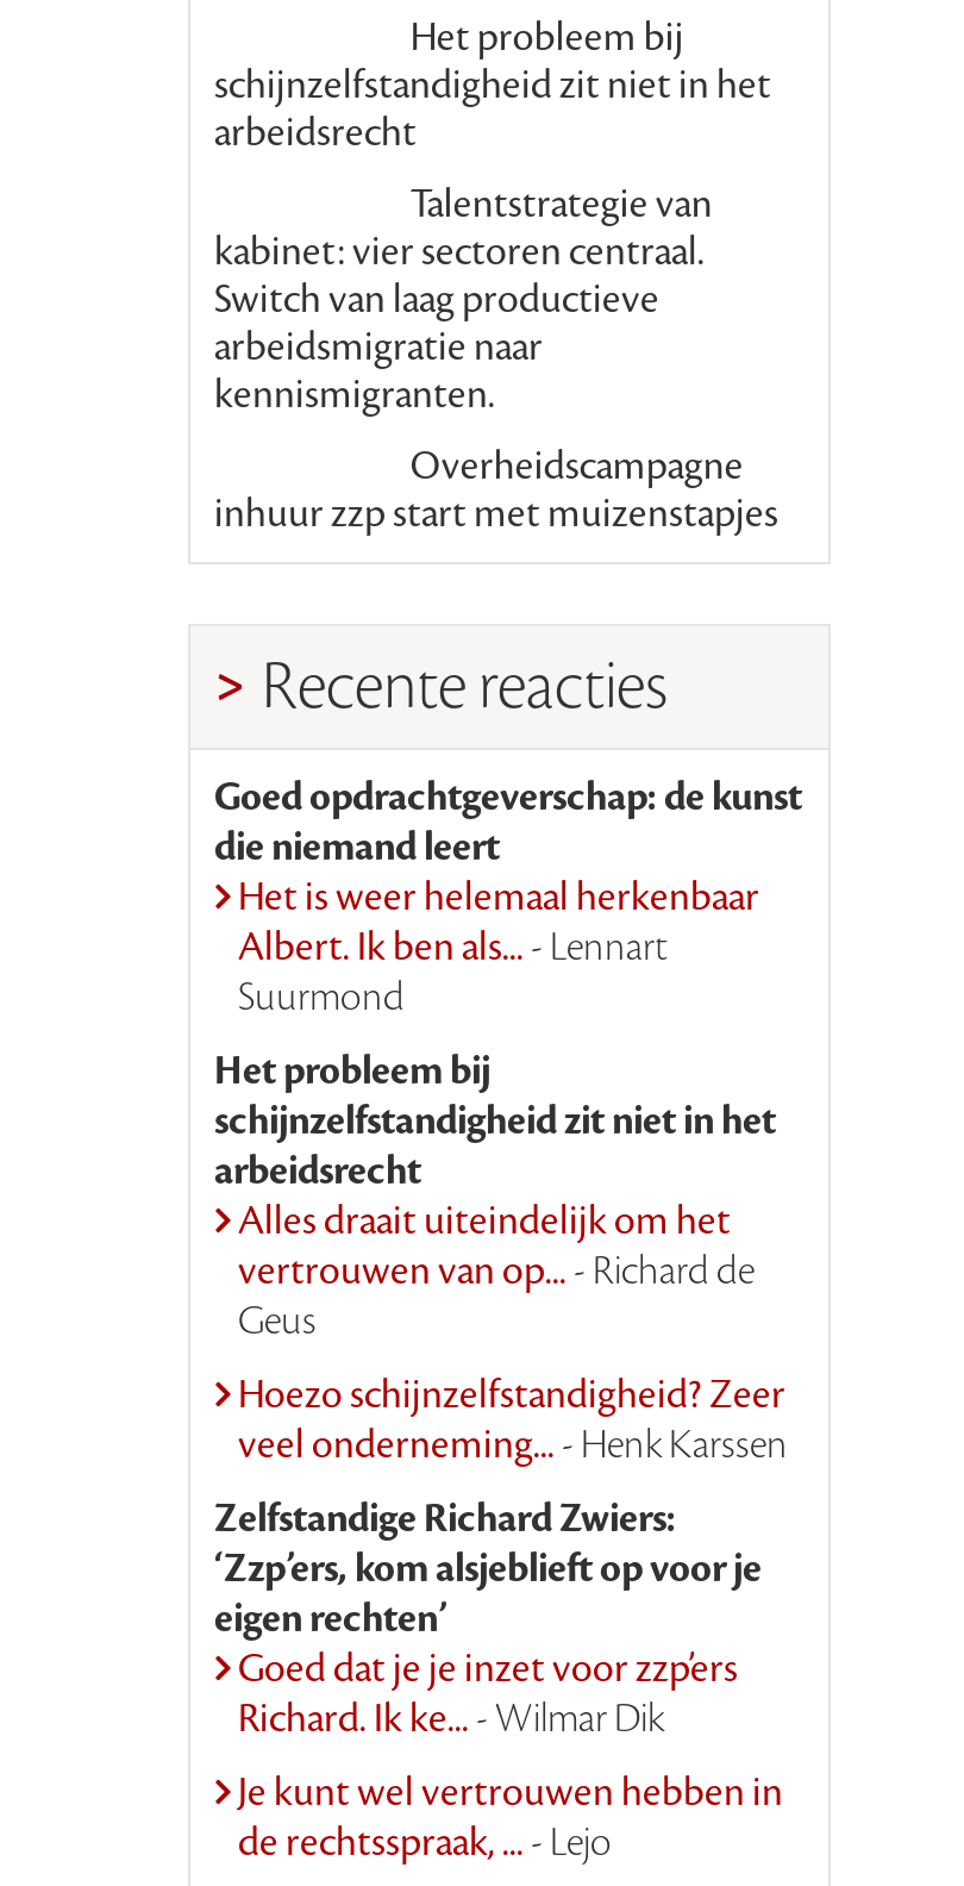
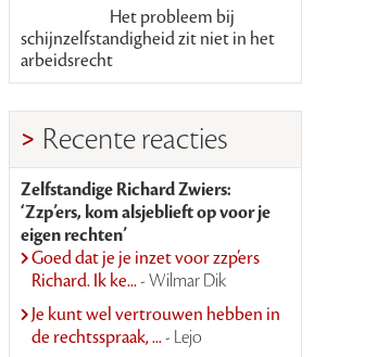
- Talentstrategie van
- kabinet: vier sectoren centraal.
- Switch van laag productieve
- arbeidsmigratie naar
- kennismigranten.
- Overheidscampagne
- inhuur zzp start met muizenstapjes

- Goed opdrachtgeverschap: de kunst
- die niemand leert
- Het is weer helemaal herkenbaar
- Albert. Ik ben als... - Lennart
- Suurmond
- Het probleem bij
- schijnzelfstandigheid zit niet in het
- arbeidsrecht
- Alles draait uiteindelijk om het
- vertrouwen van op... - Richard de
- Geus
- Hoezo schijnzelfstandigheid? Zeer
- veel onderneming... - Henk Karssen
